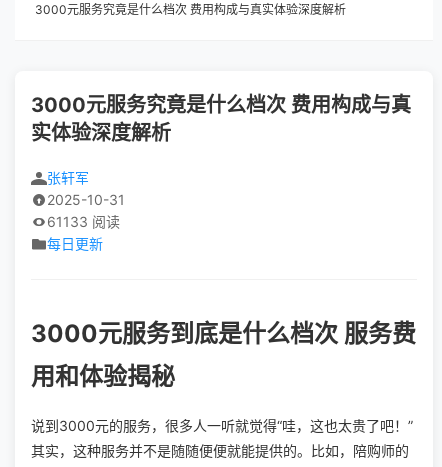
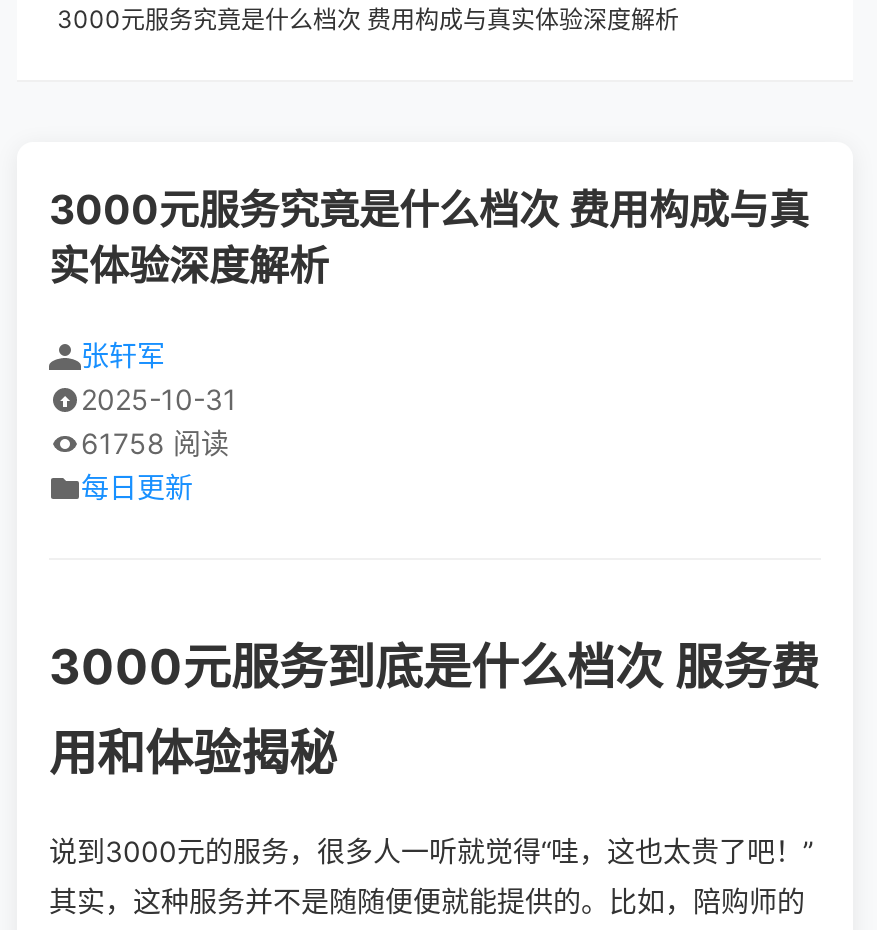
- 61133 阅读
+ 61758 阅读
